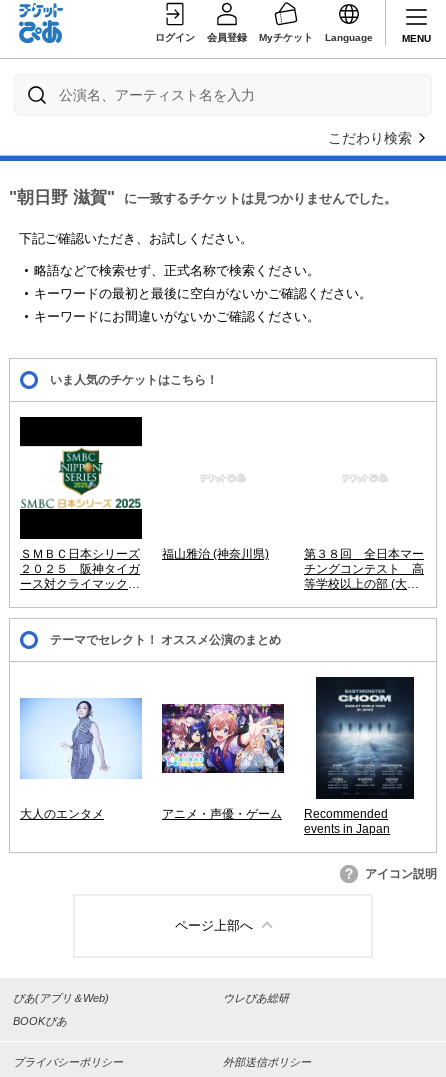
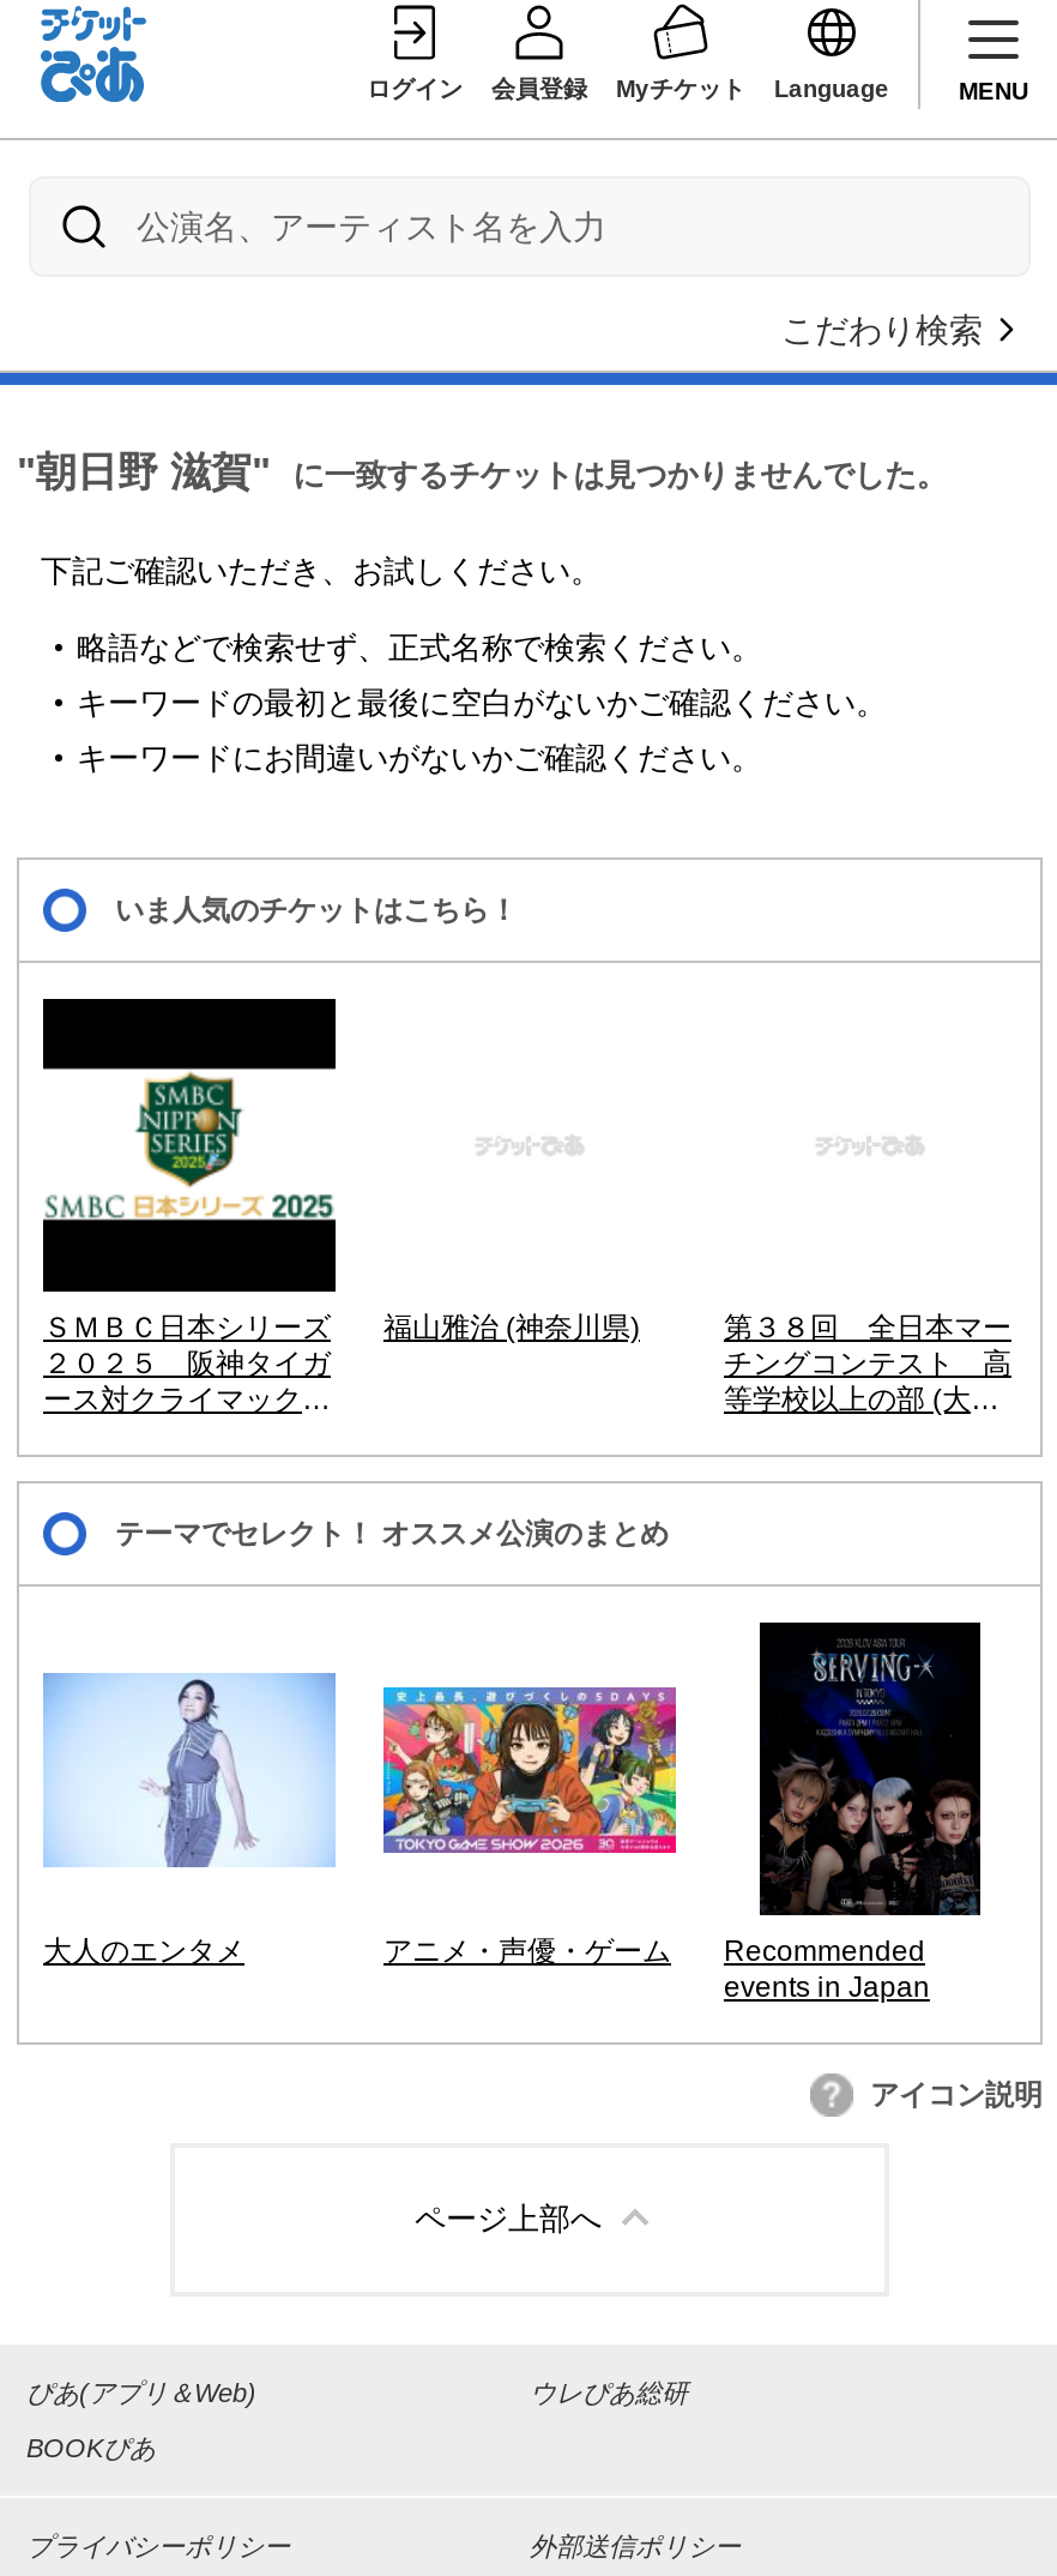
- [image]
+ [image]

- [image]
+ [image]
